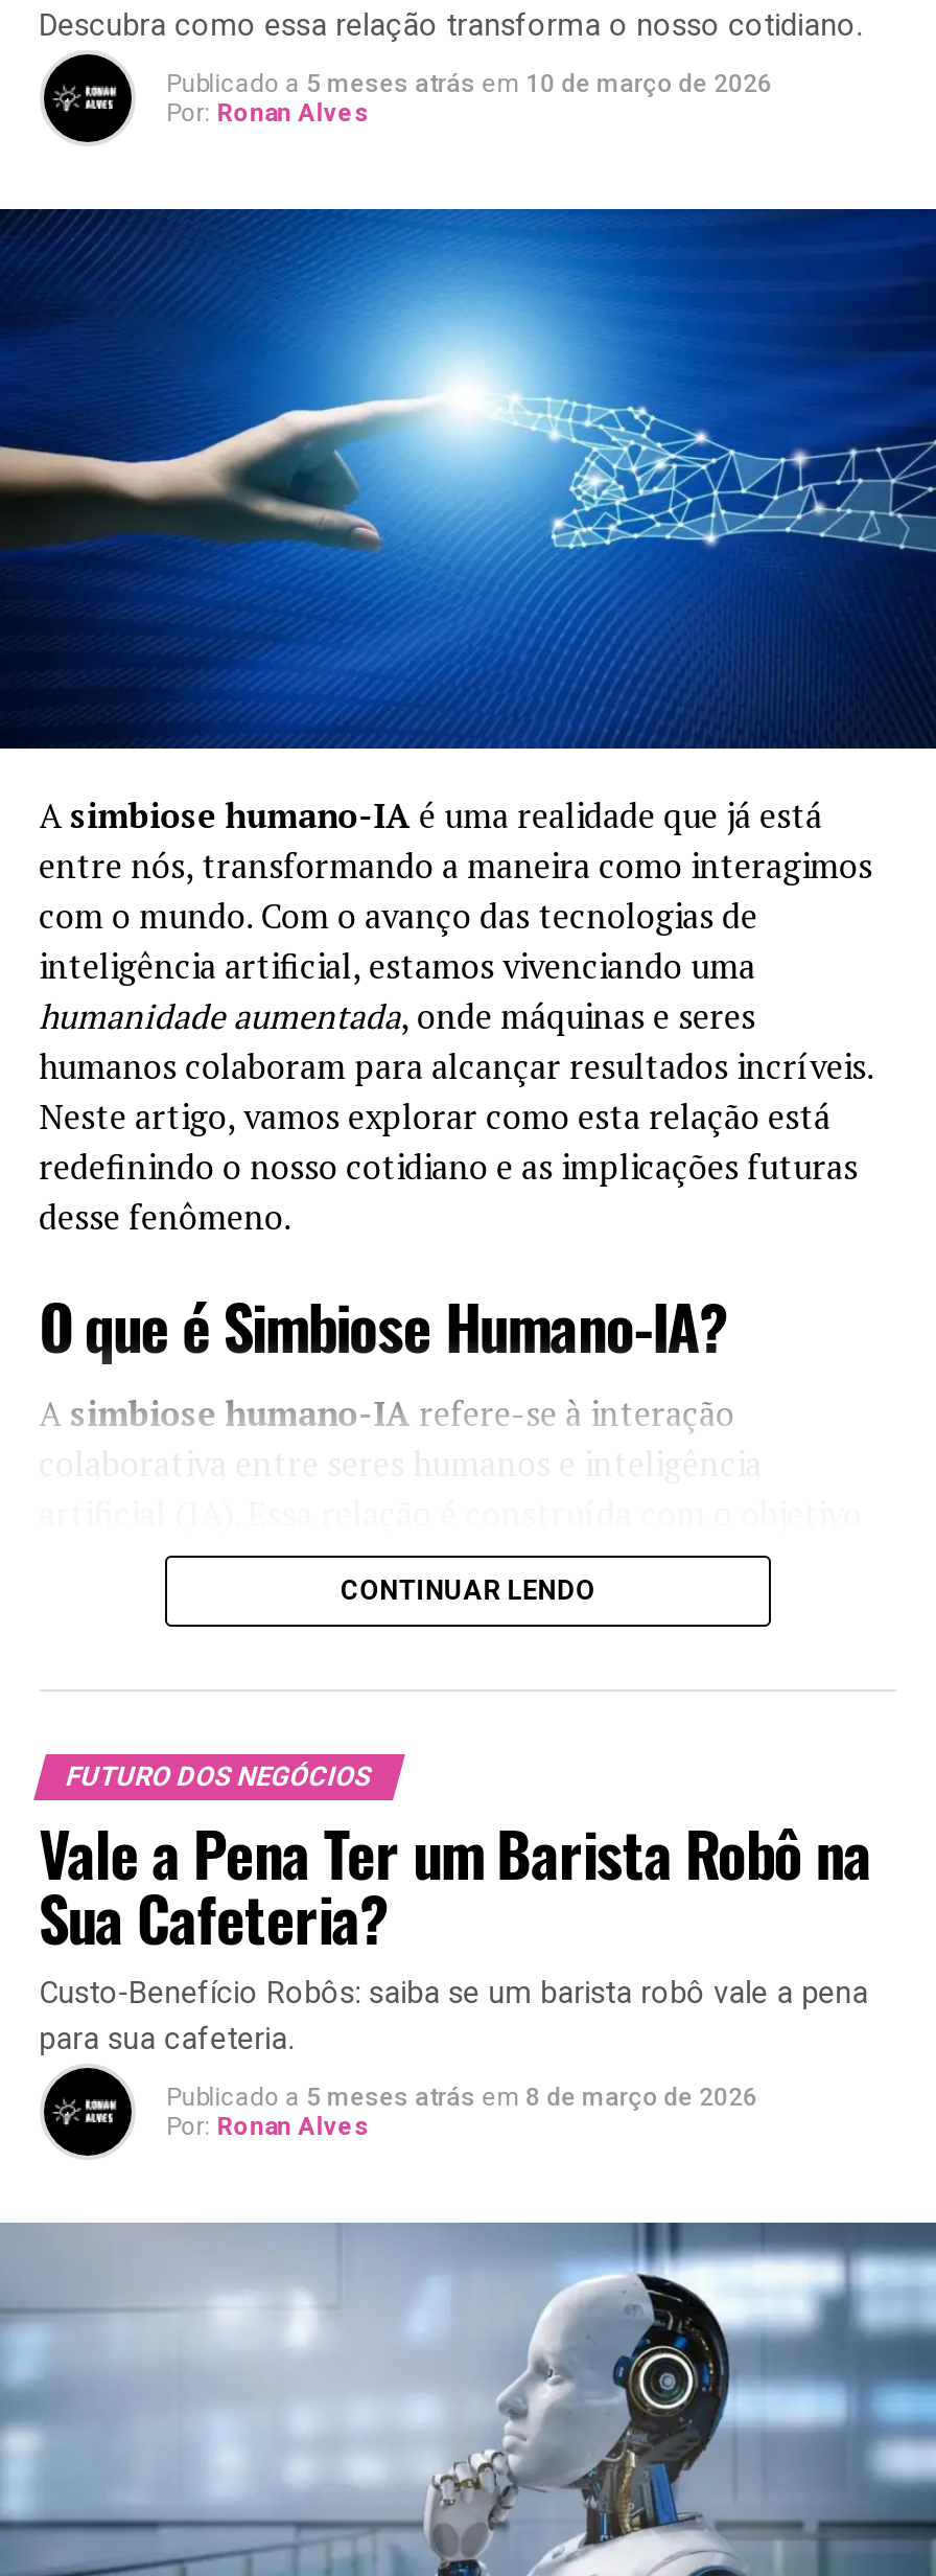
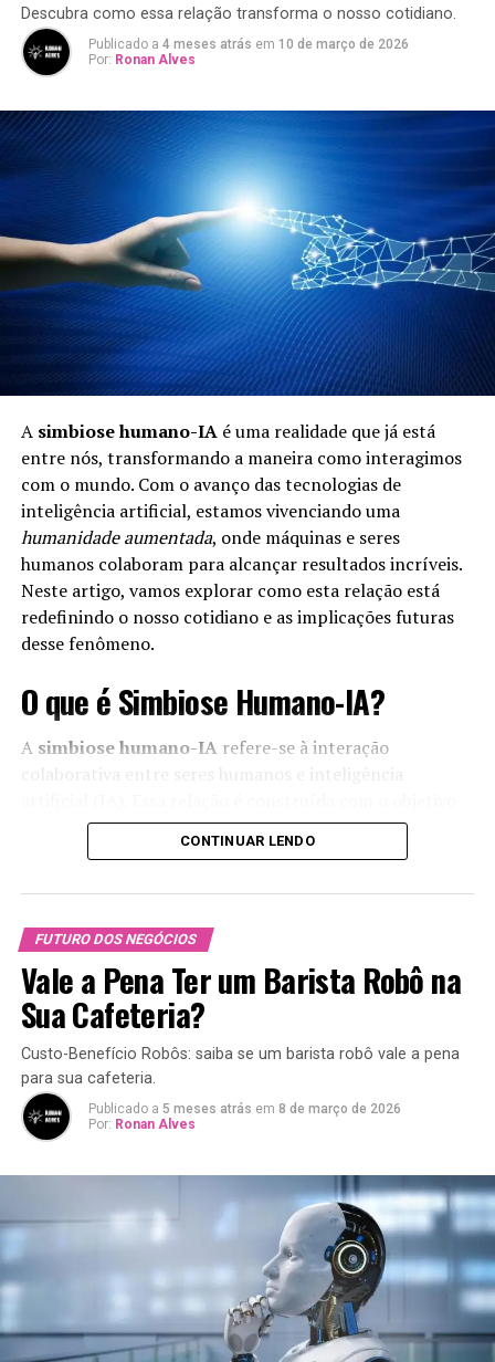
- Publicado a 5 meses atrás em 10 de março de 2026
+ Publicado a 4 meses atrás em 10 de março de 2026
